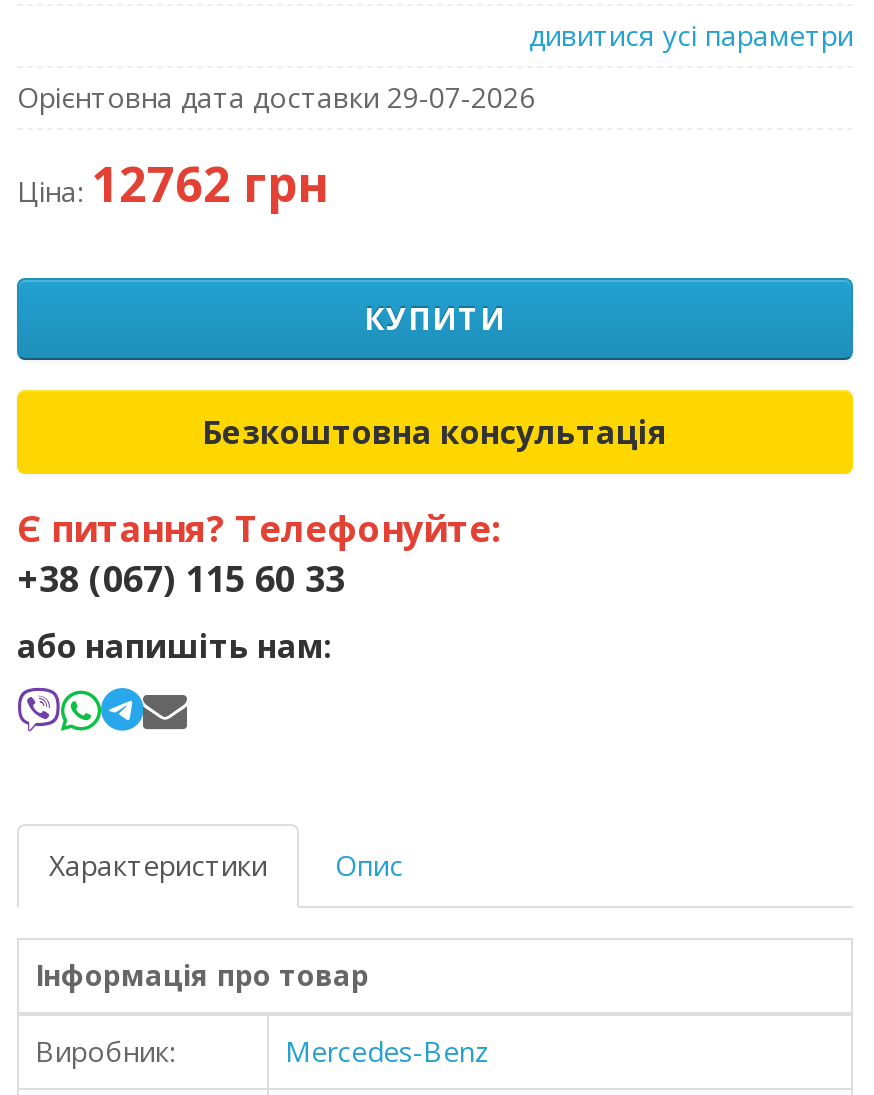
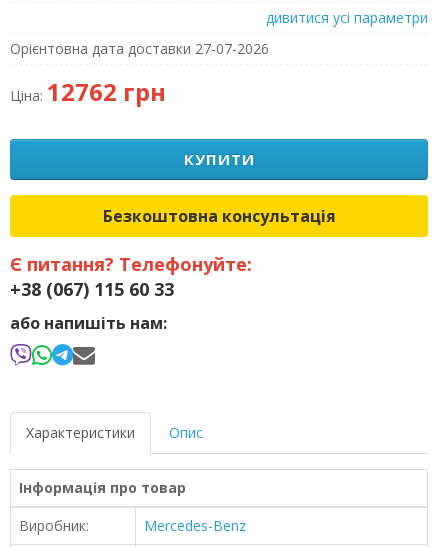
- Орієнтовна дата доставки 29-07-2026
+ Орієнтовна дата доставки 27-07-2026
